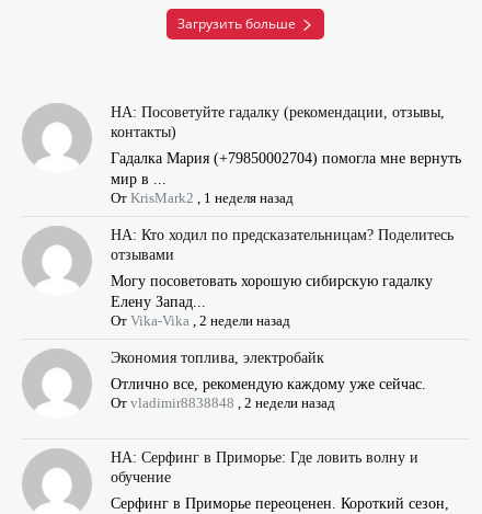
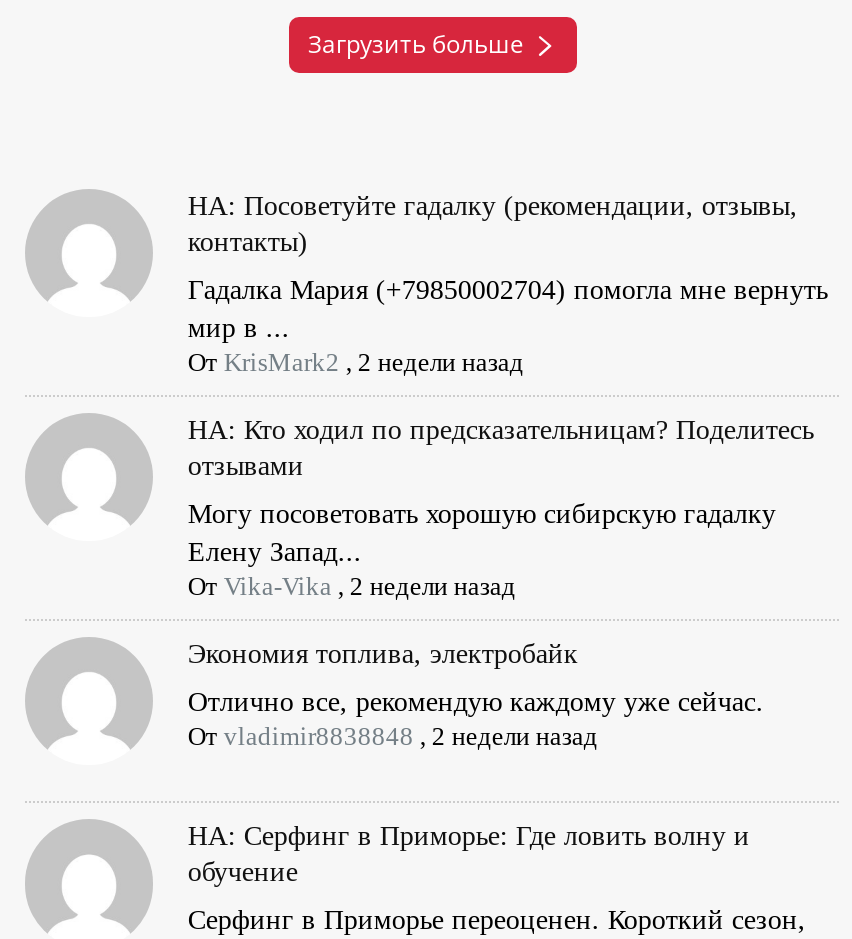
- От KrisMark2, 1 неделя назад
+ От KrisMark2, 2 недели назад
